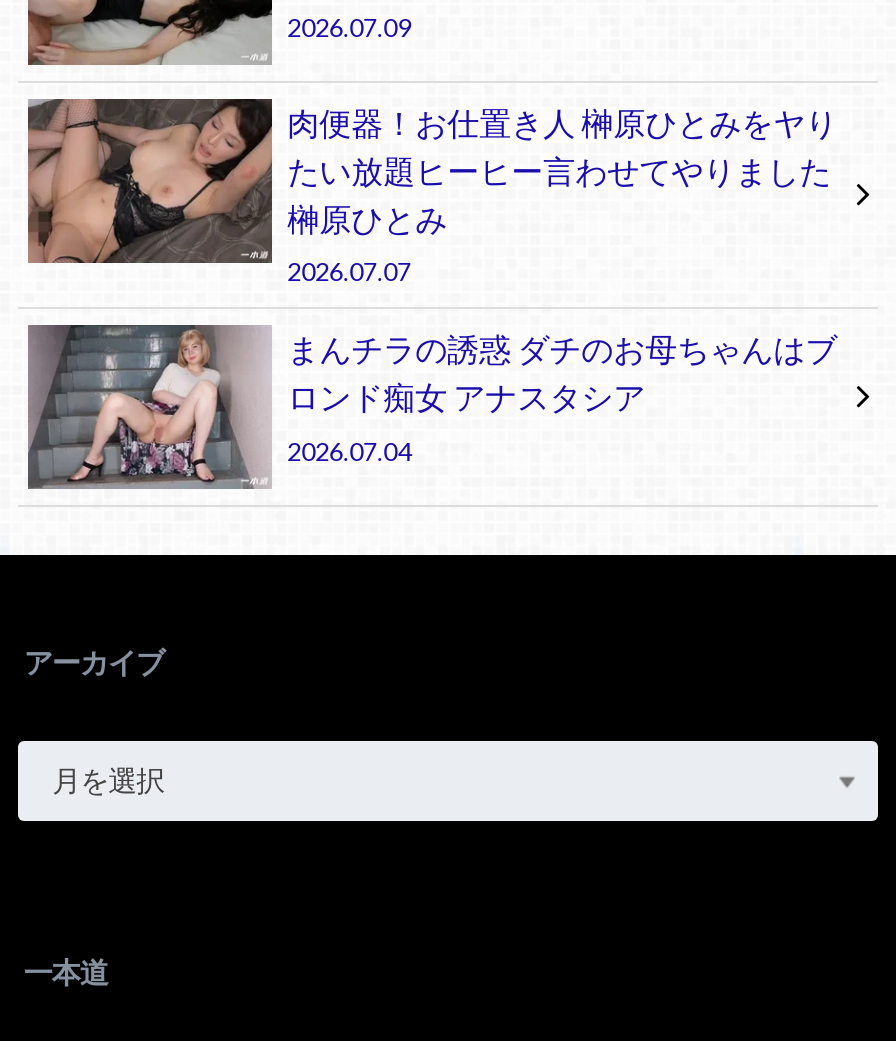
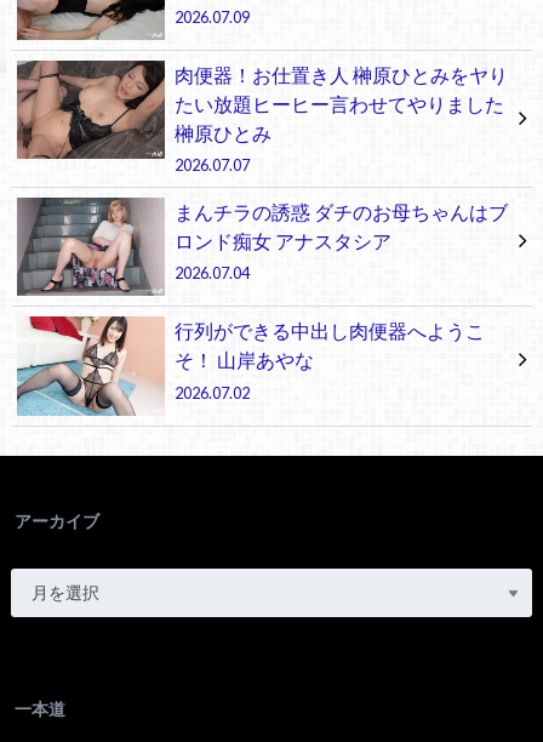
+ [image]
+ 行列ができる中出し肉便器へようこ
+ そ！ 山岸あやな
+ 2026.07.02
